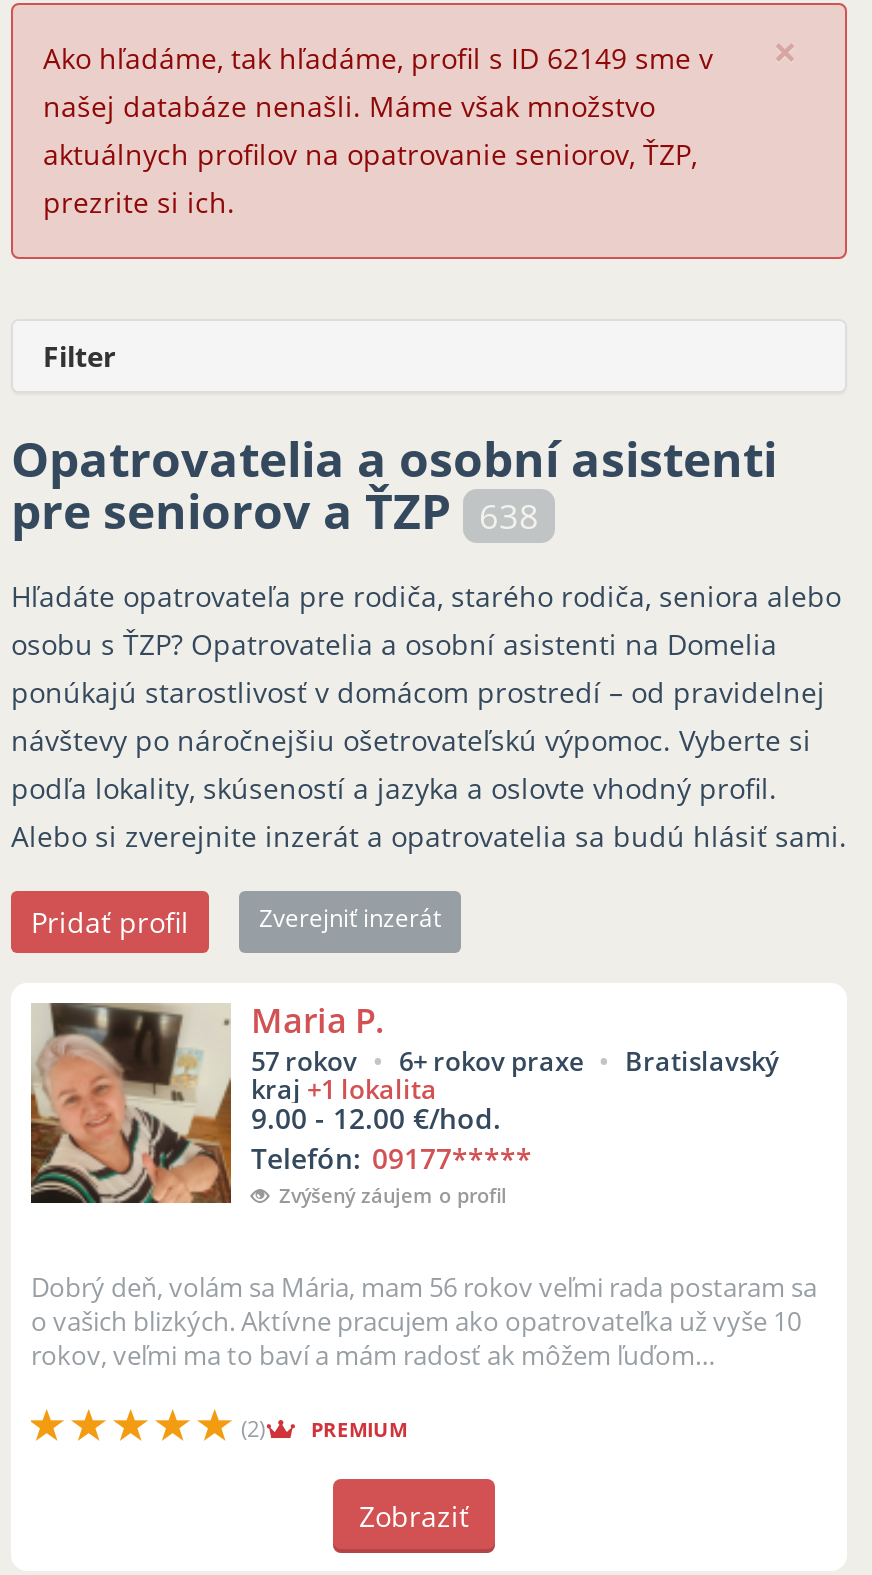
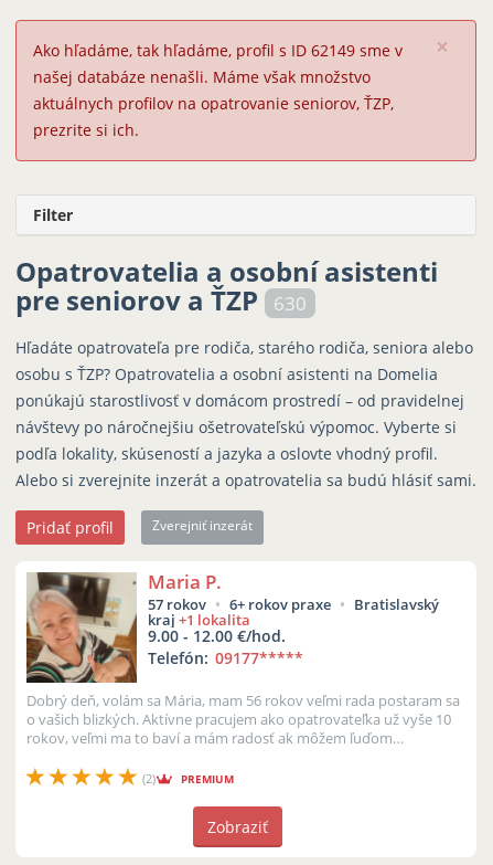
- pre seniorov a ŤZP 638
+ pre seniorov a ŤZP 630

- Zvýšený záujem o profil
